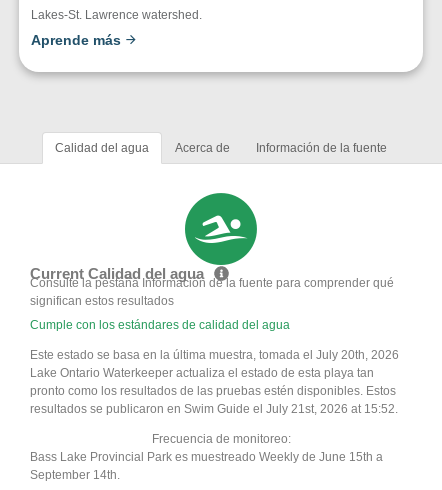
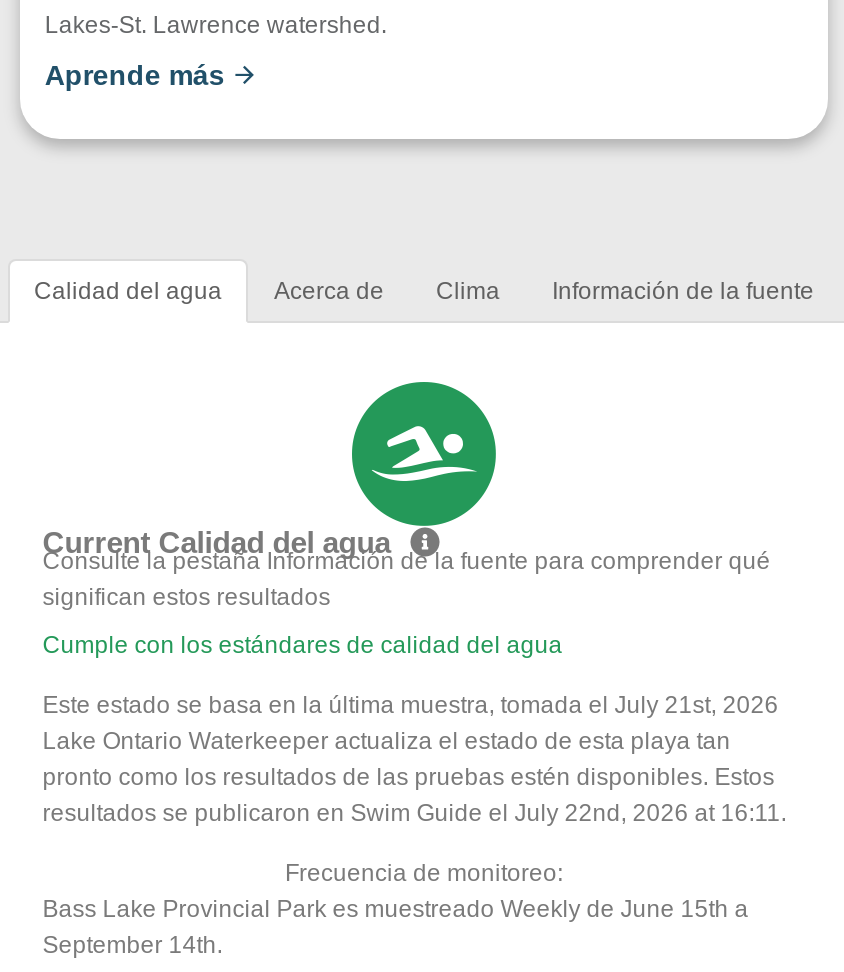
+ Clima

- Este estado se basa en la última muestra, tomada el July 20th, 2026
+ Este estado se basa en la última muestra, tomada el July 21st, 2026

- resultados se publicaron en Swim Guide el July 21st, 2026 at 15:52.
+ resultados se publicaron en Swim Guide el July 22nd, 2026 at 16:11.
